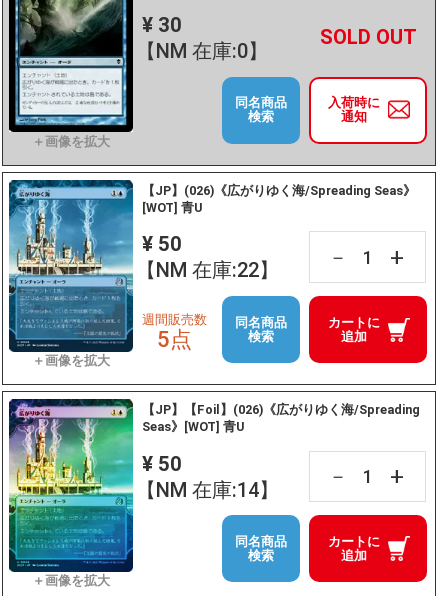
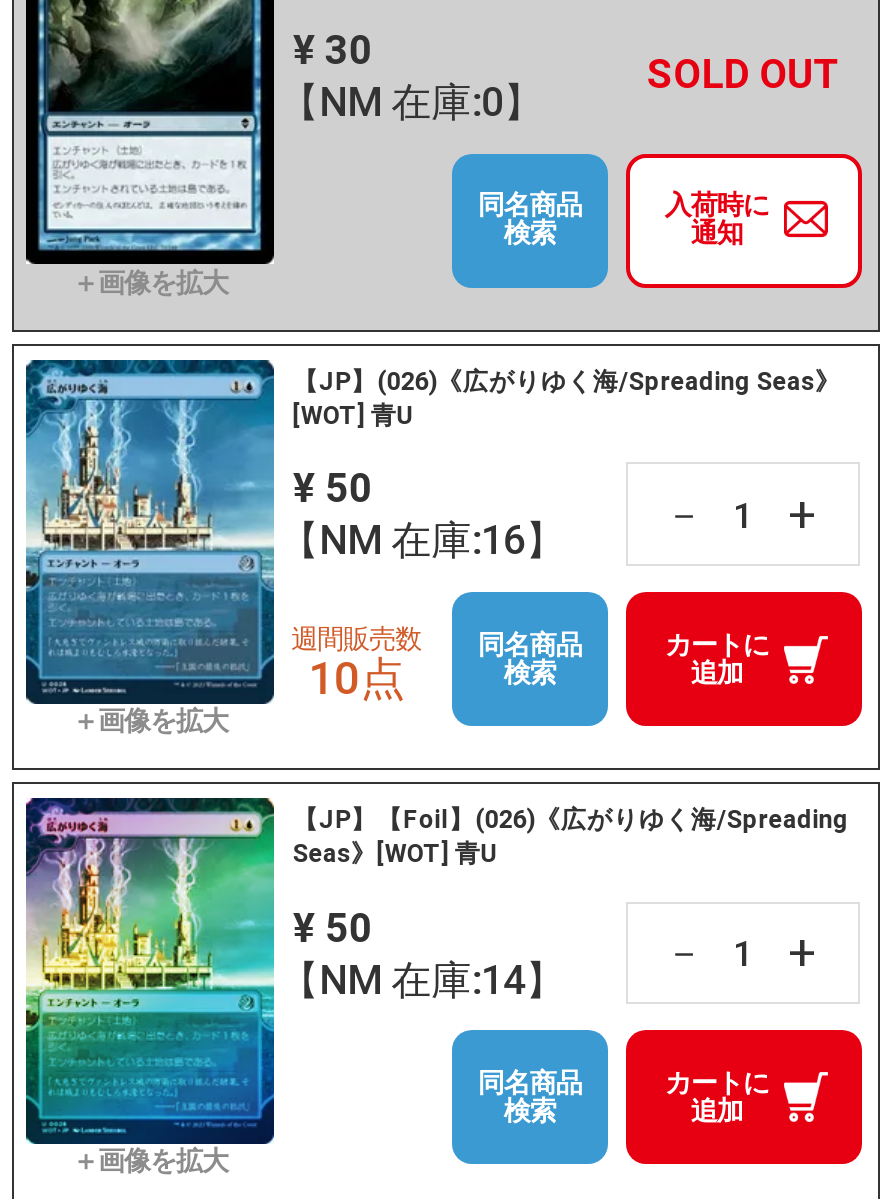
- 【NM 在庫:22】
+ 【NM 在庫:16】

- 5点
+ 10点
